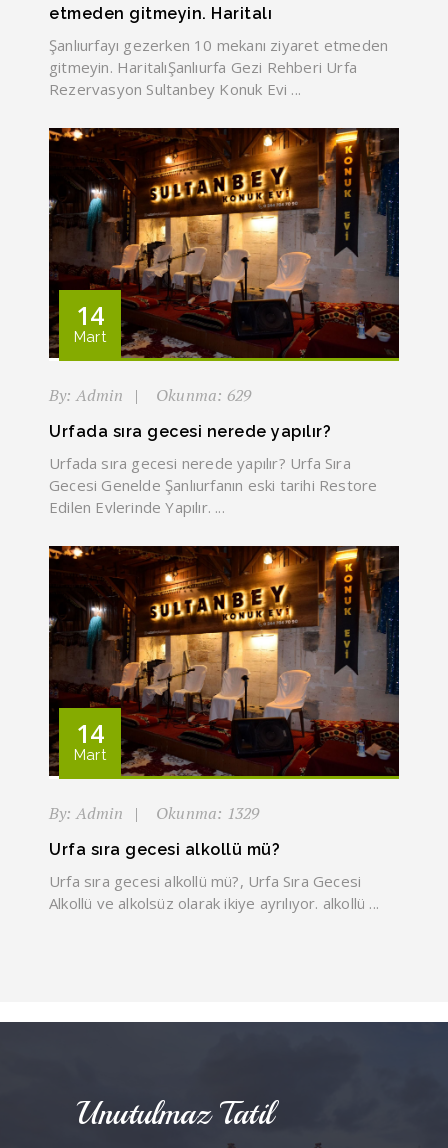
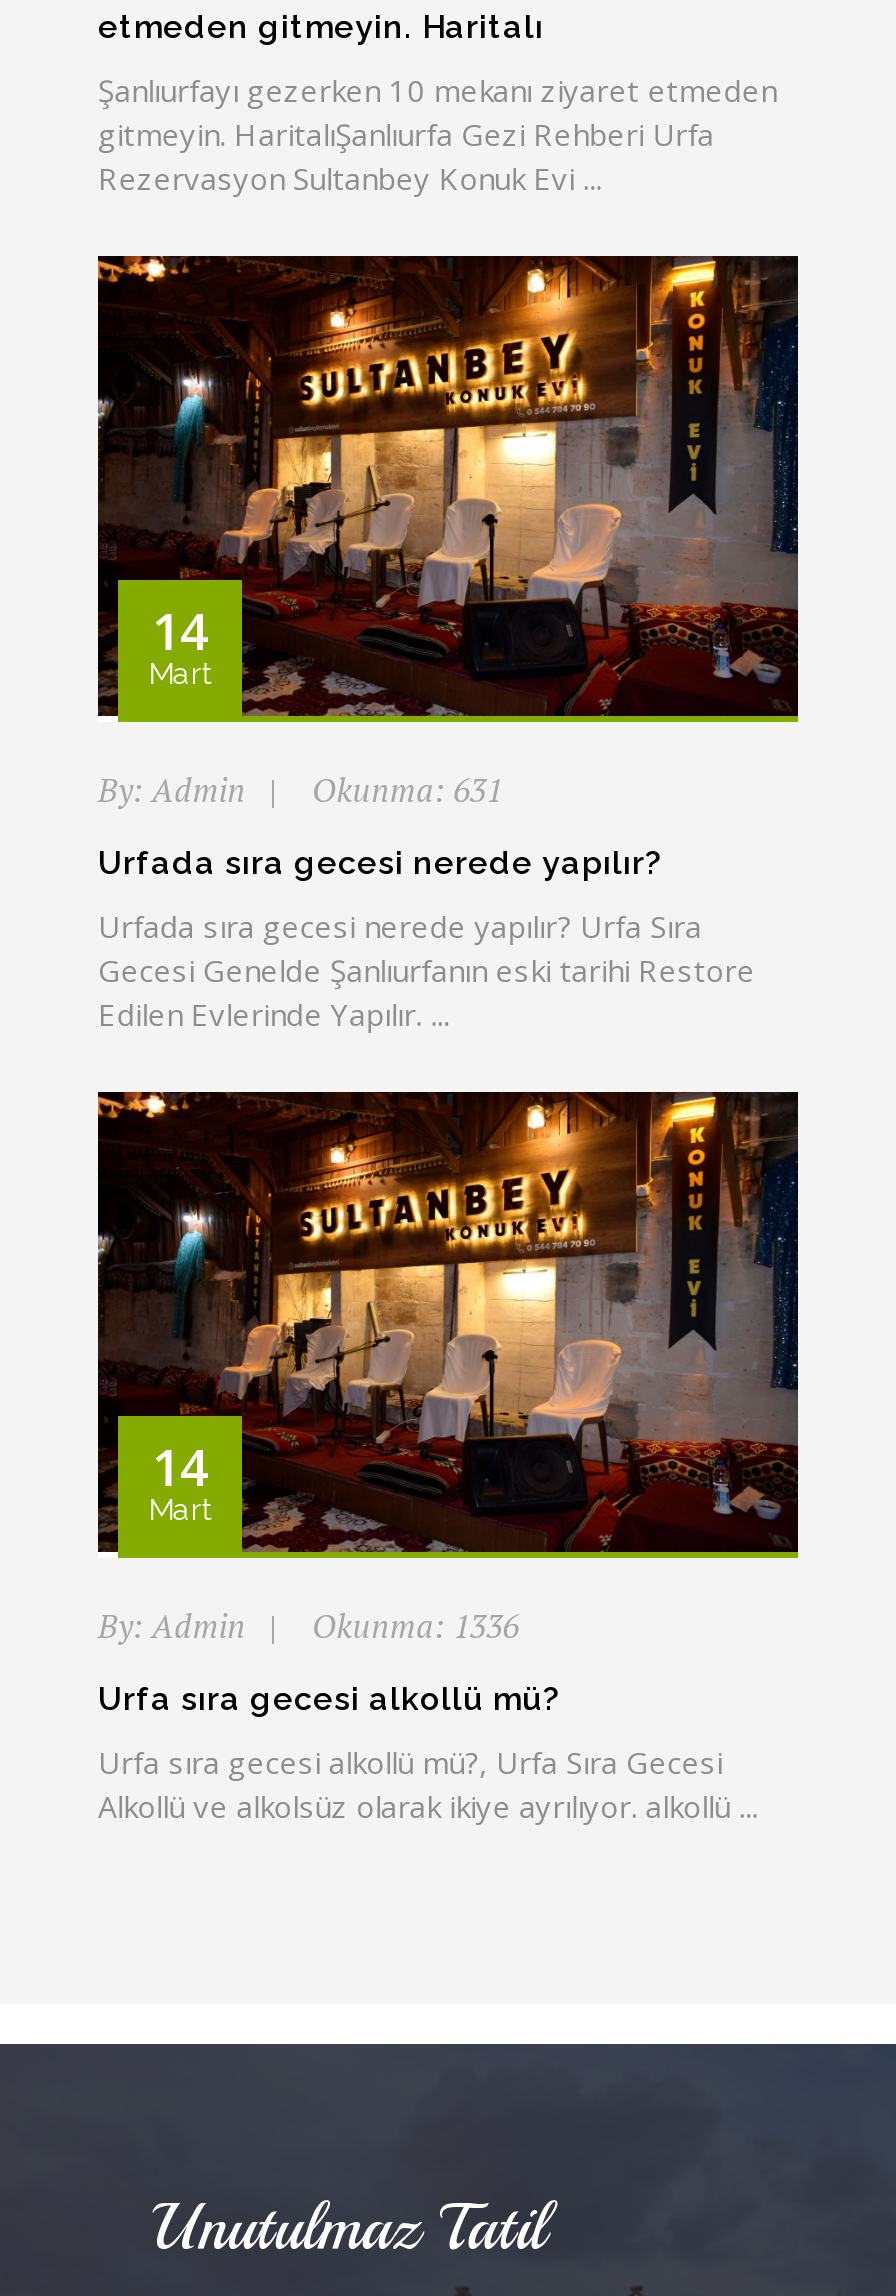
- By: Admin Okunma: 629
+ By: Admin Okunma: 631

- By: Admin Okunma: 1329
+ By: Admin Okunma: 1336
